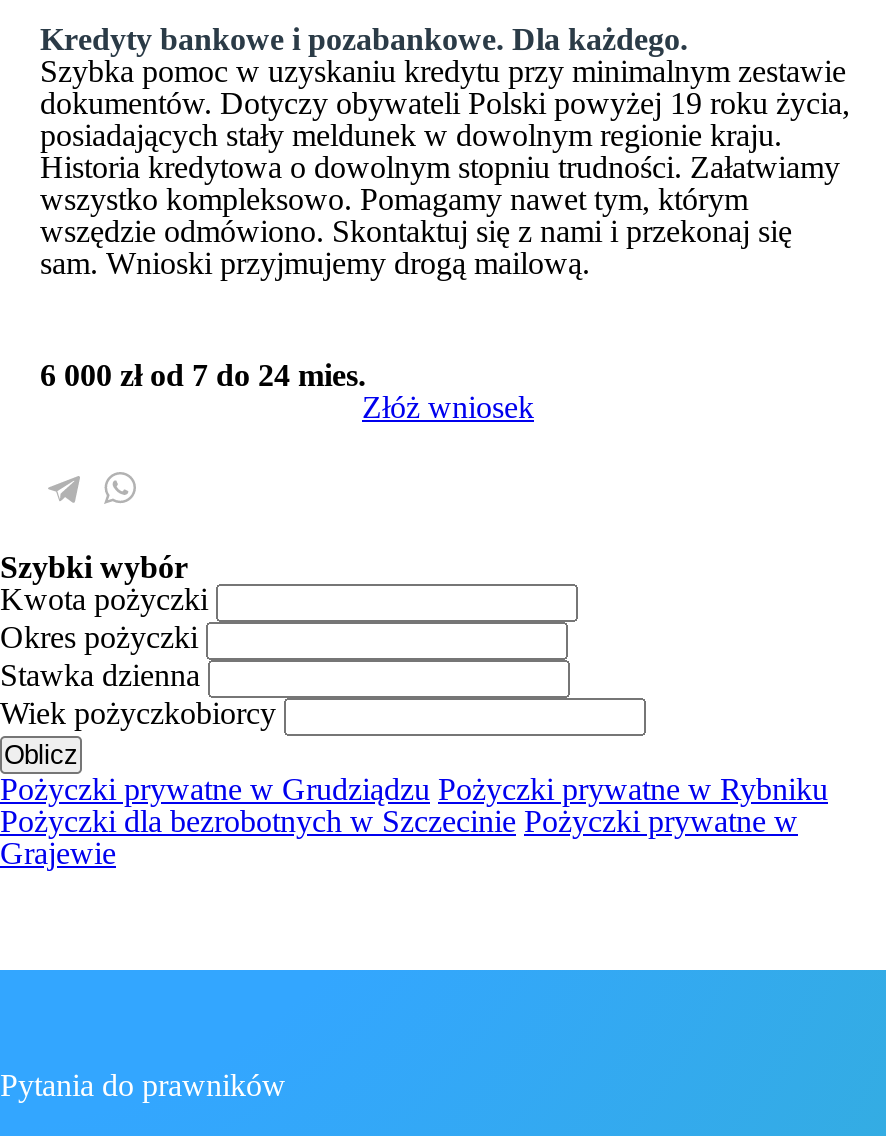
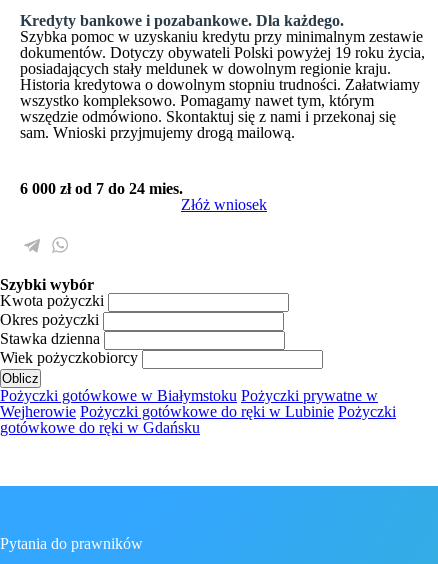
- Pożyczki prywatne w Grudziądzu Pożyczki prywatne w Rybniku
- Pożyczki dla bezrobotnych w Szczecinie Pożyczki prywatne w
- Grajewie
+ Pożyczki gotówkowe w Białymstoku Pożyczki prywatne w
+ Wejherowie Pożyczki gotówkowe do ręki w Lubinie Pożyczki
+ gotówkowe do ręki w Gdańsku
